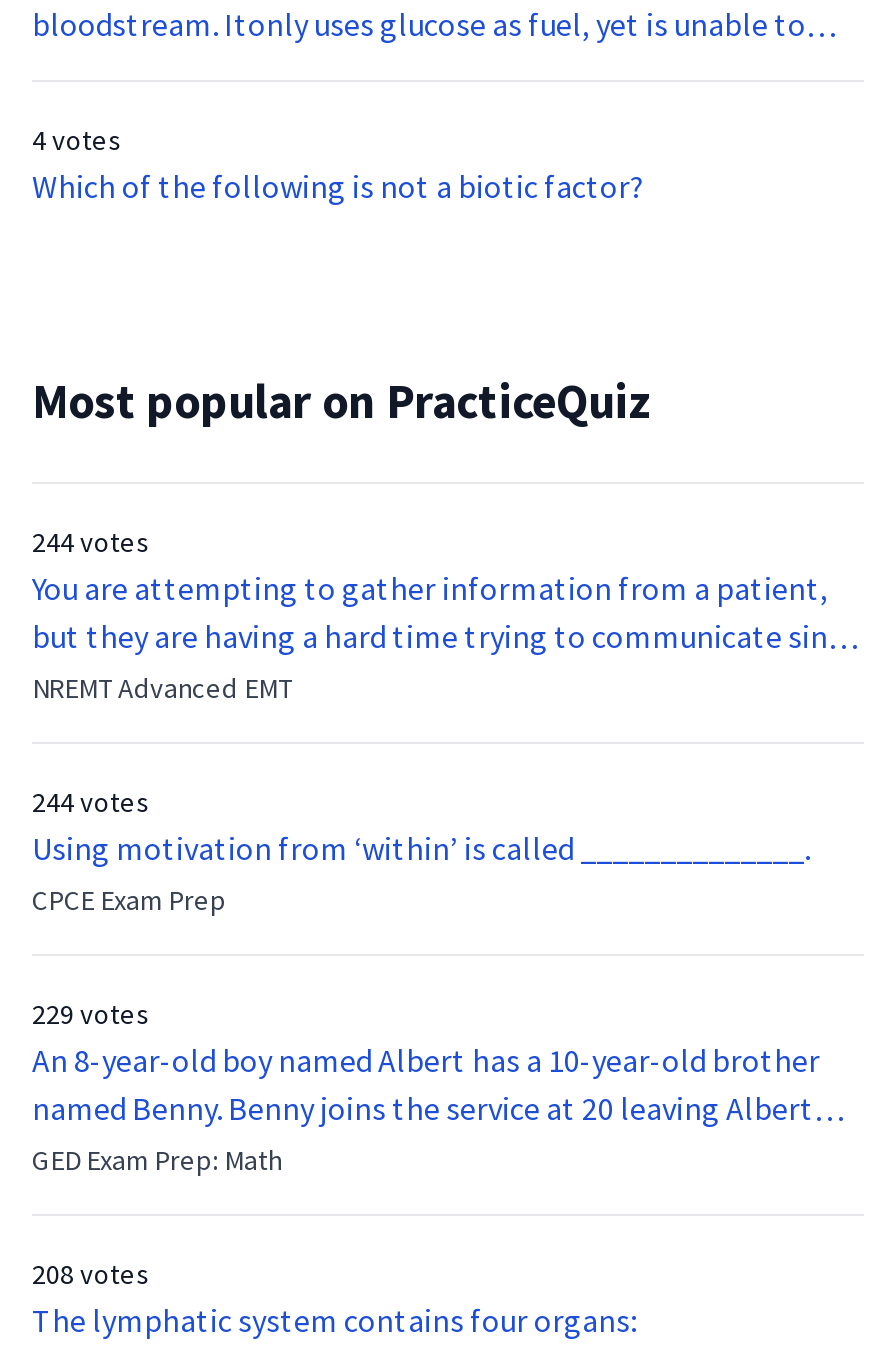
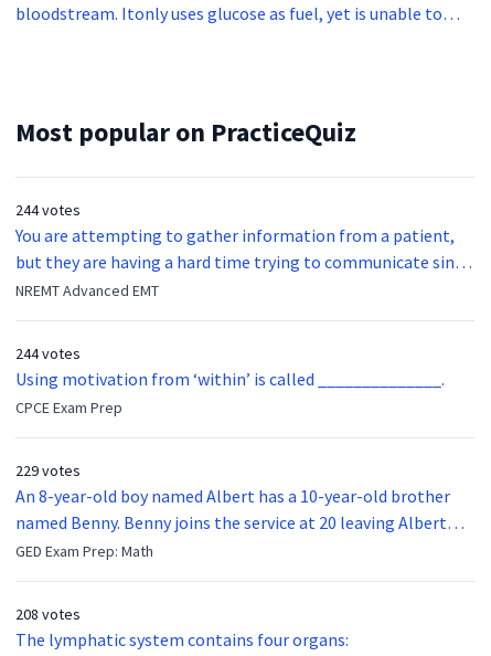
- 4 votes
- Which of the following is not a biotic factor?
